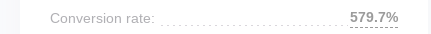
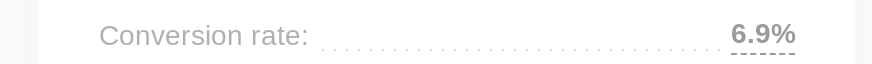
- 579.7%
+ 6.9%
